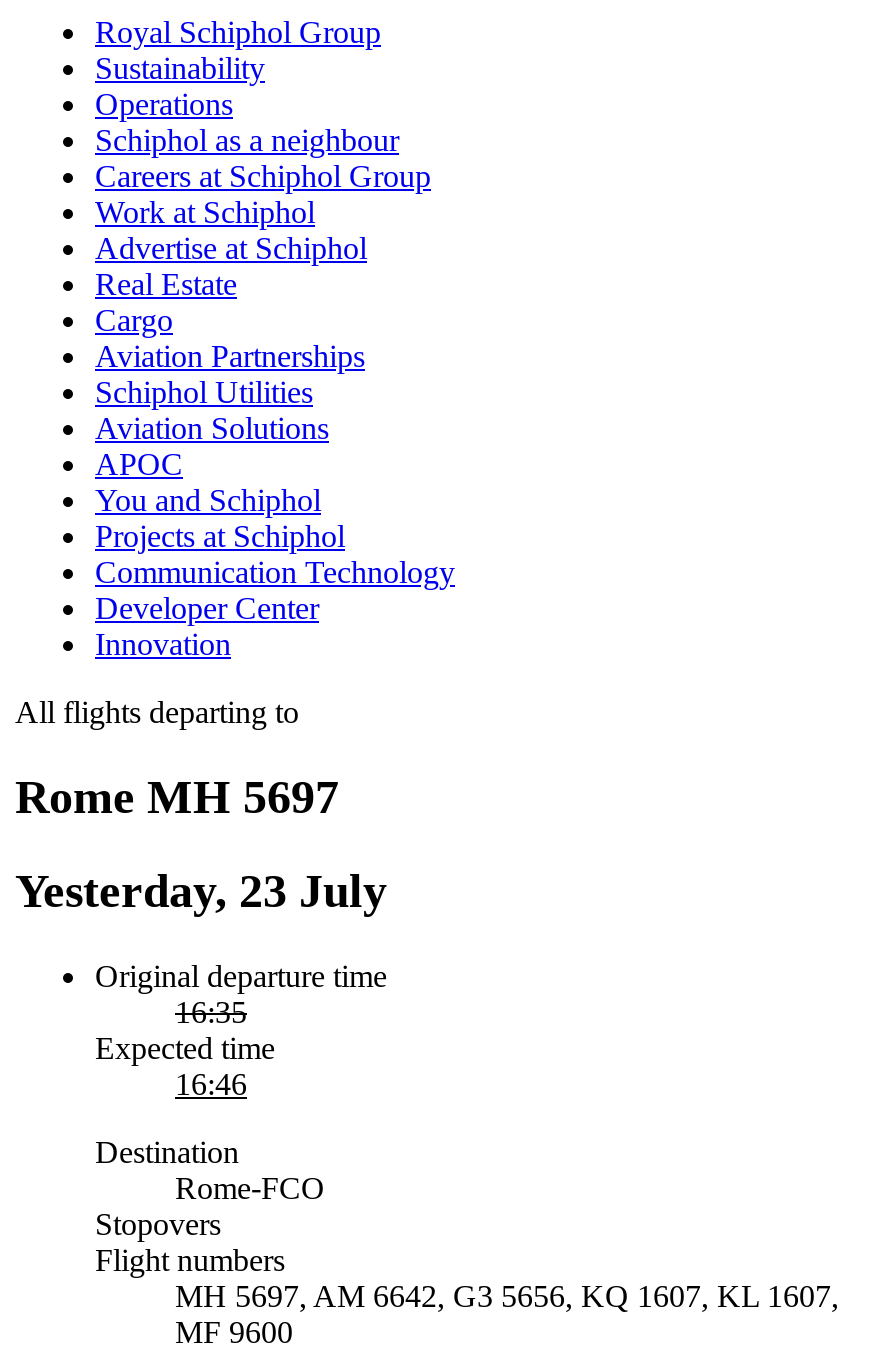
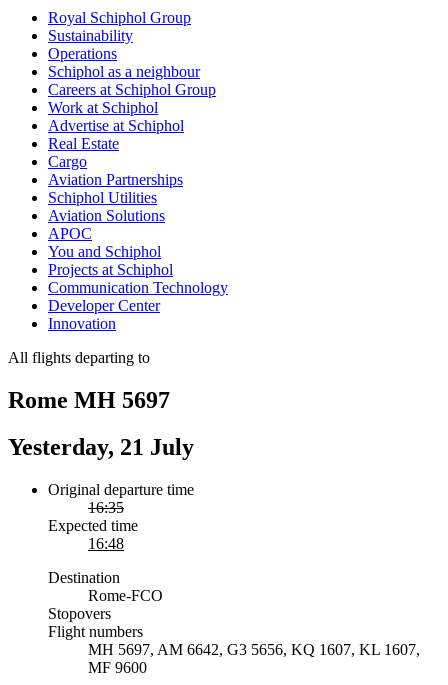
- Yesterday, 23 July
+ Yesterday, 21 July

- 16:46
+ 16:48
